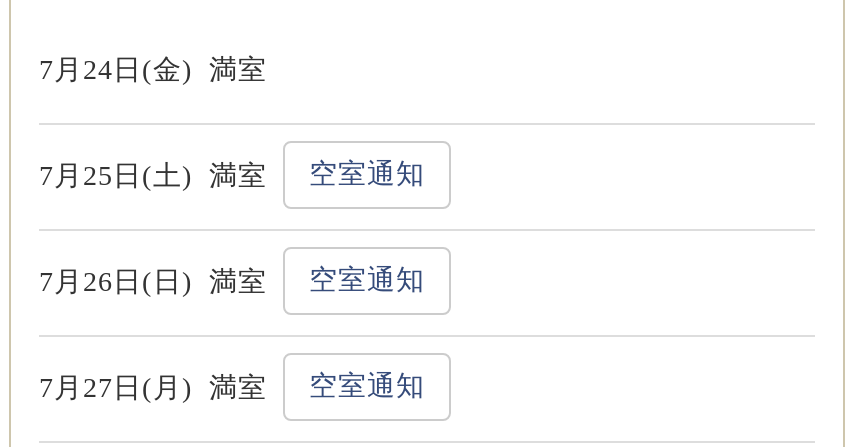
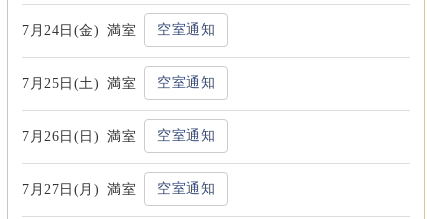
+ 空室通知
